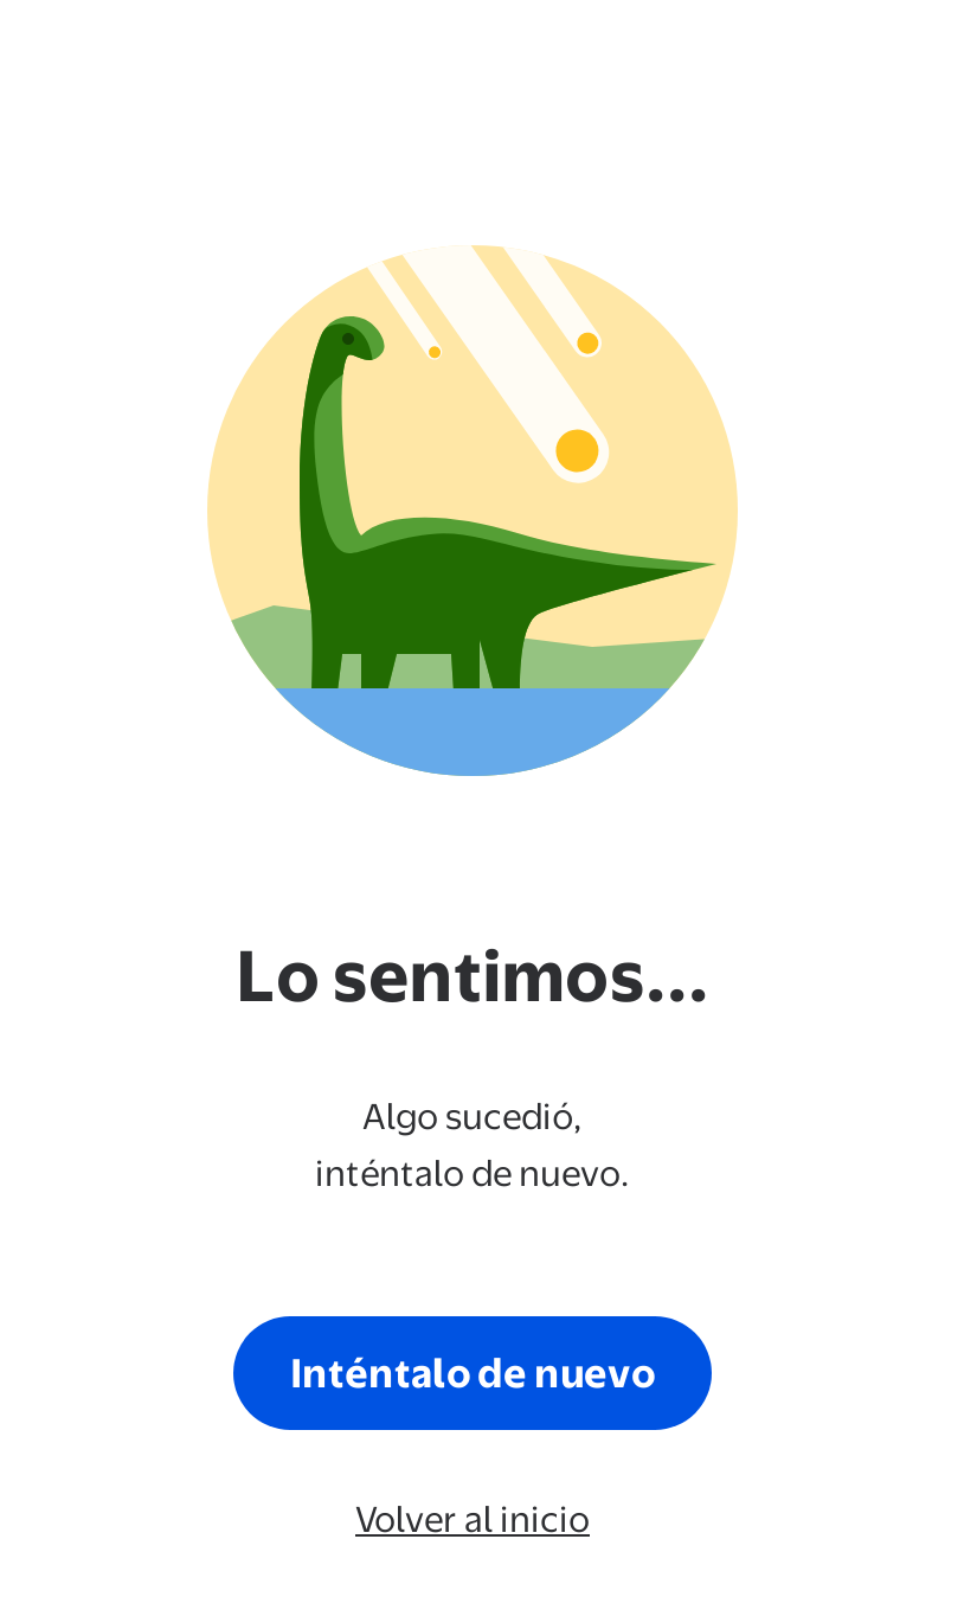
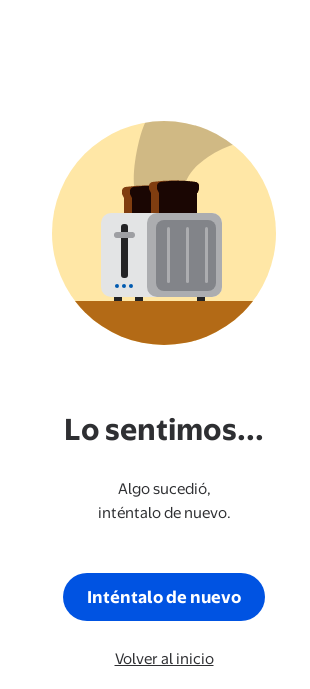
- [image]
+ [image]
